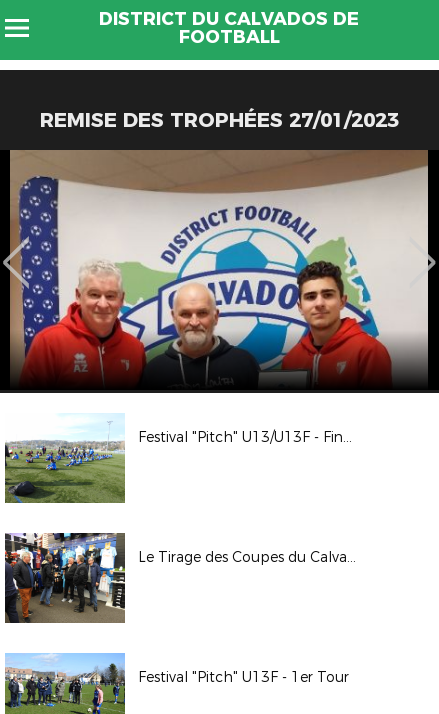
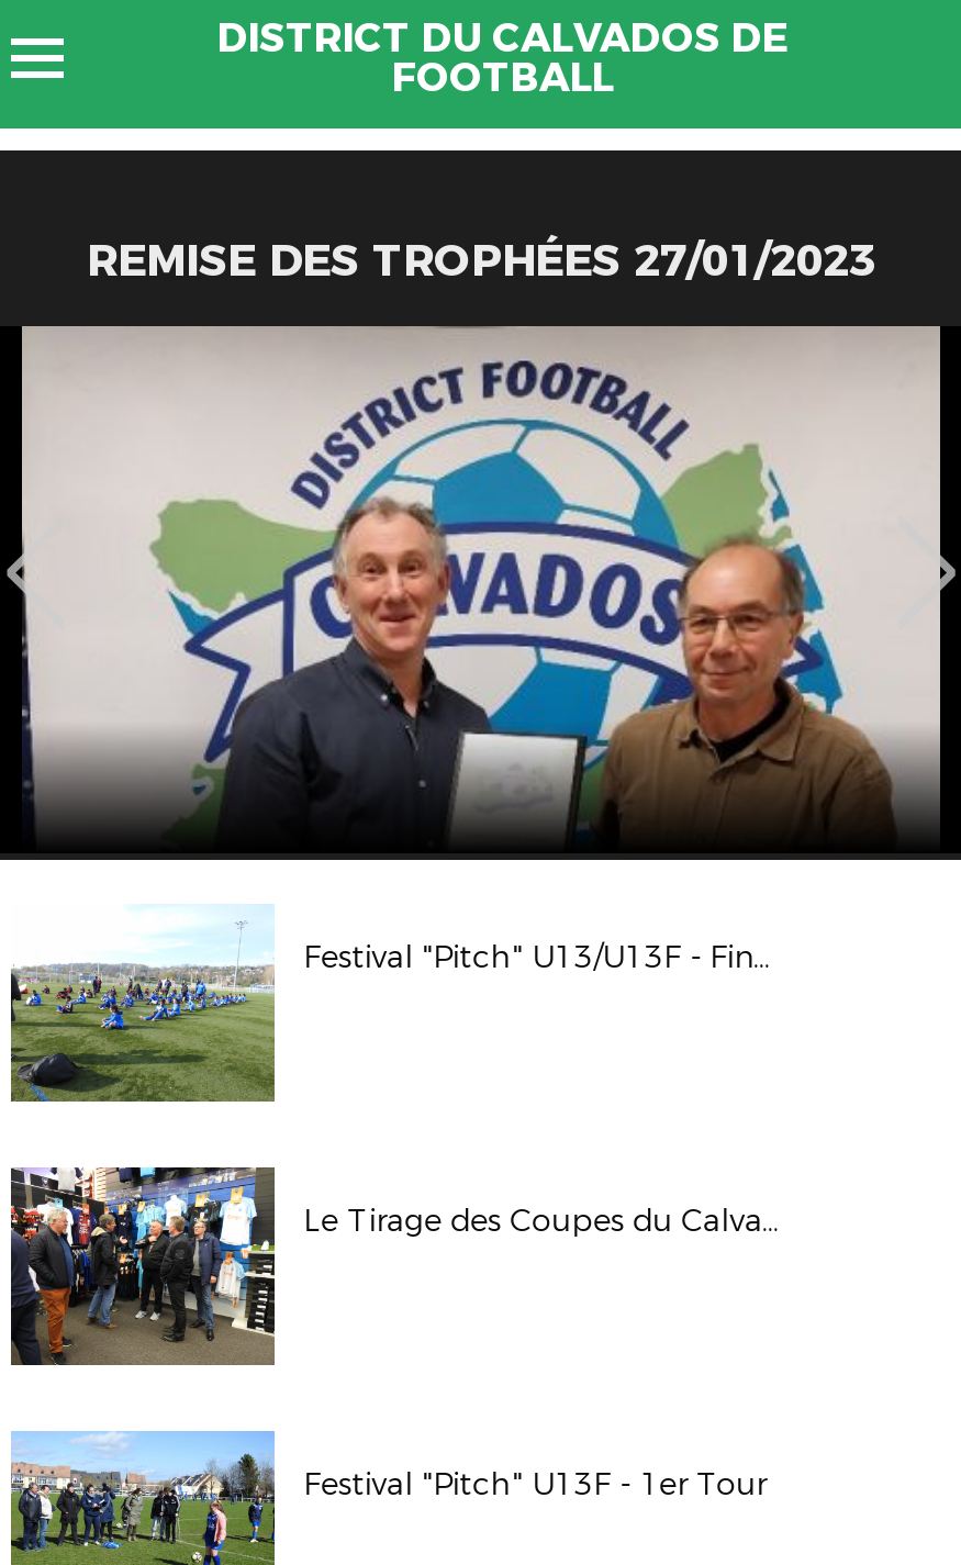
- [image]
+ [image]
